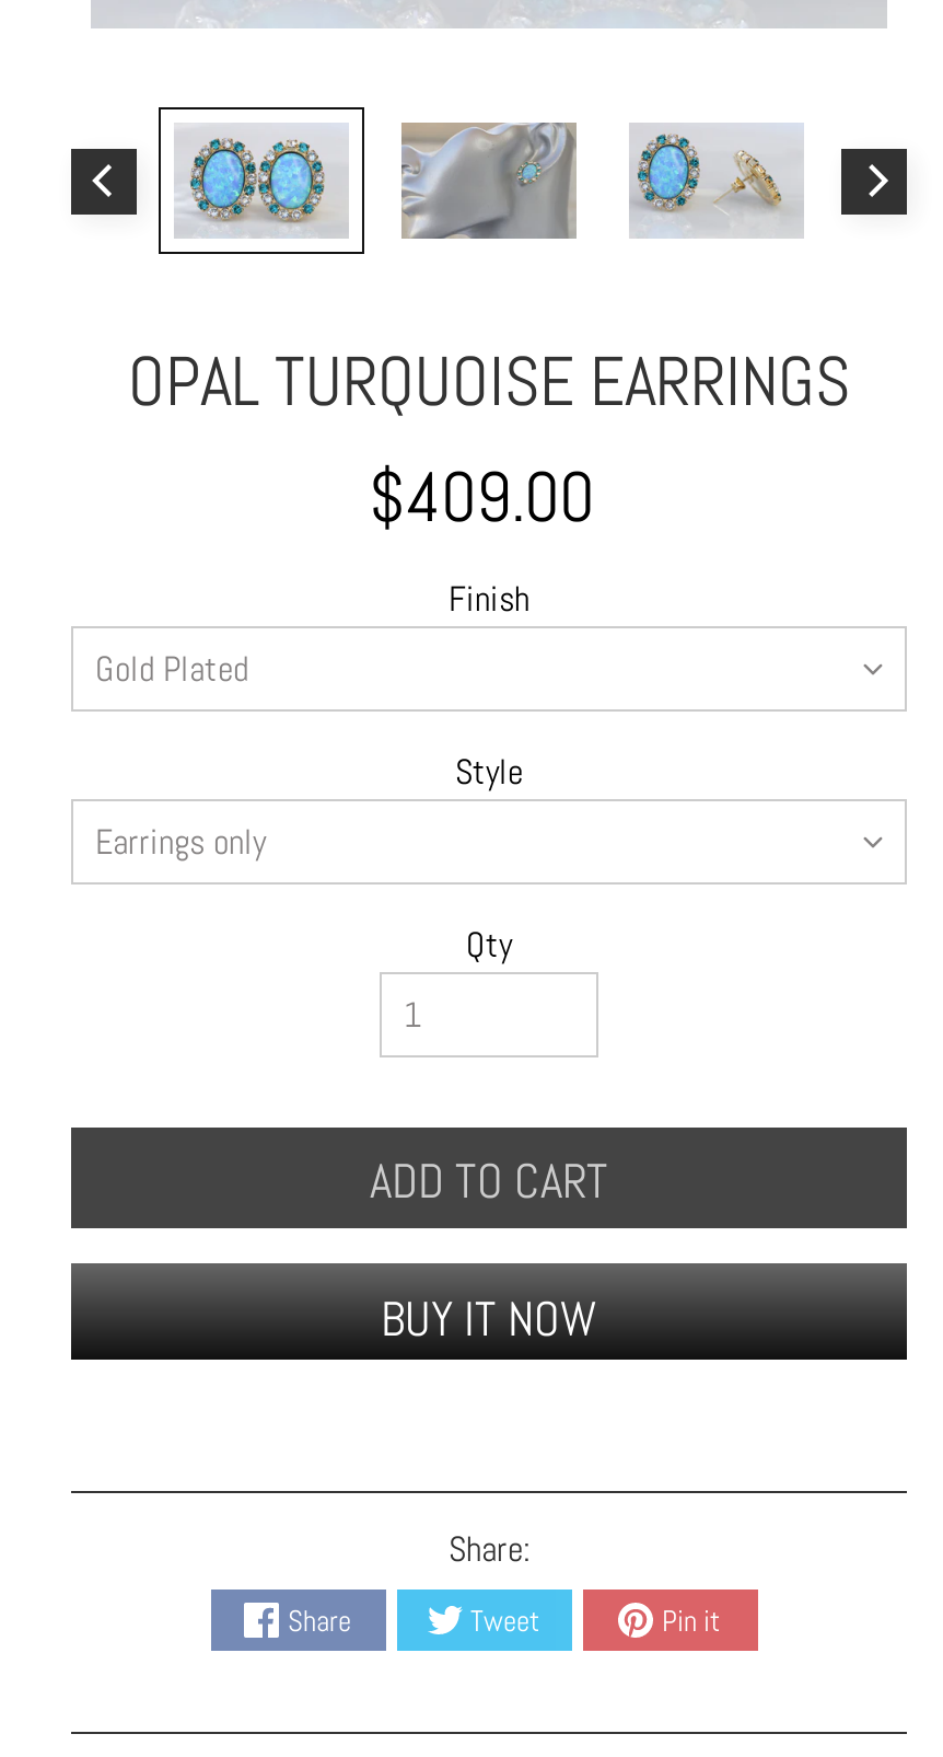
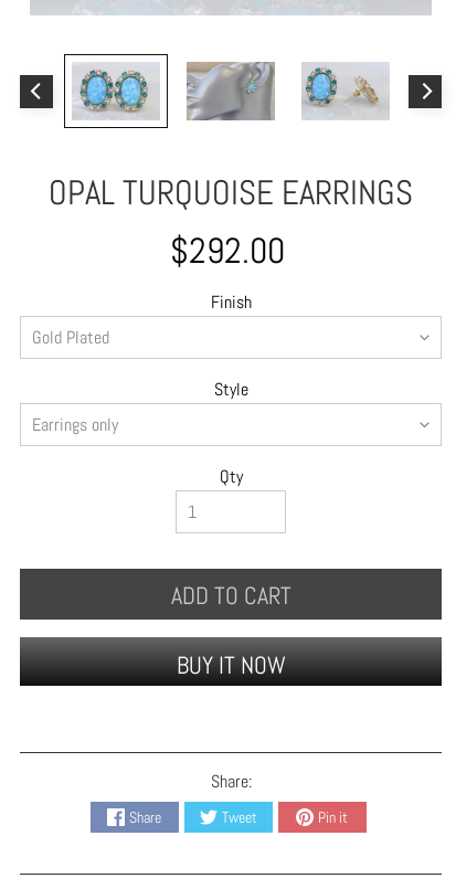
- $409.00
+ $292.00
